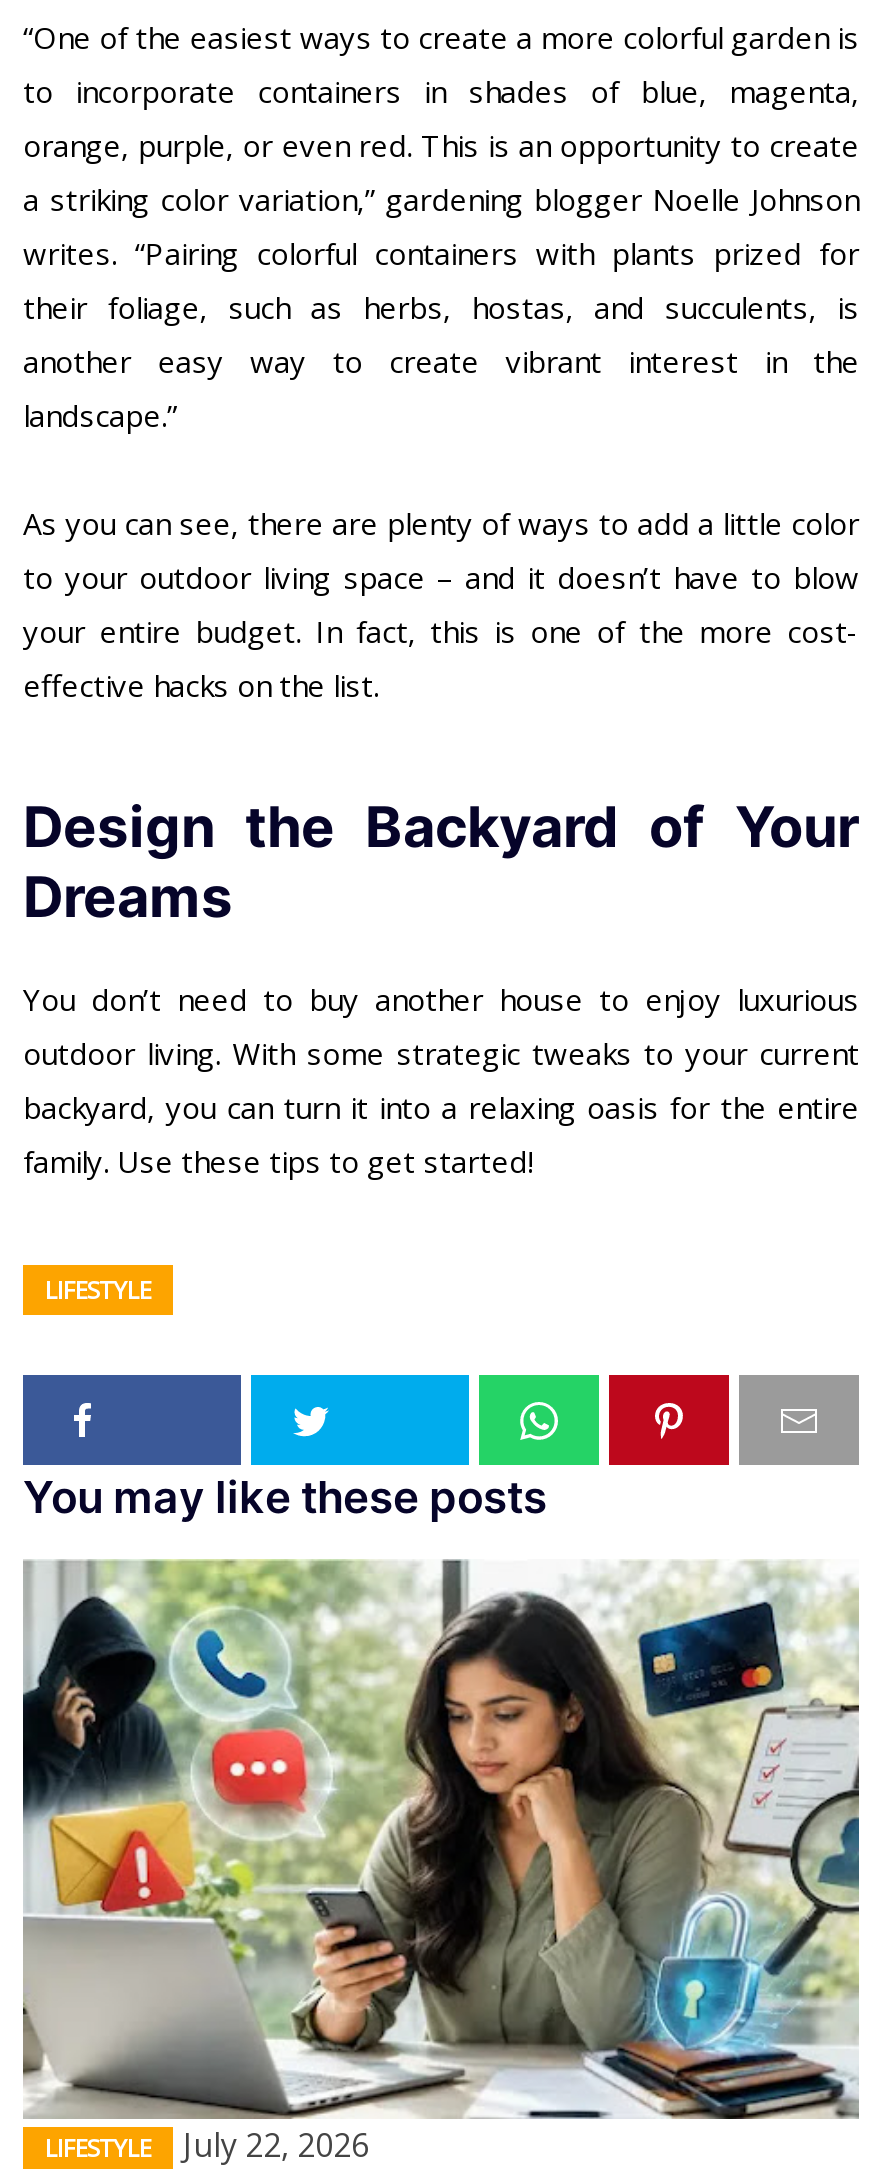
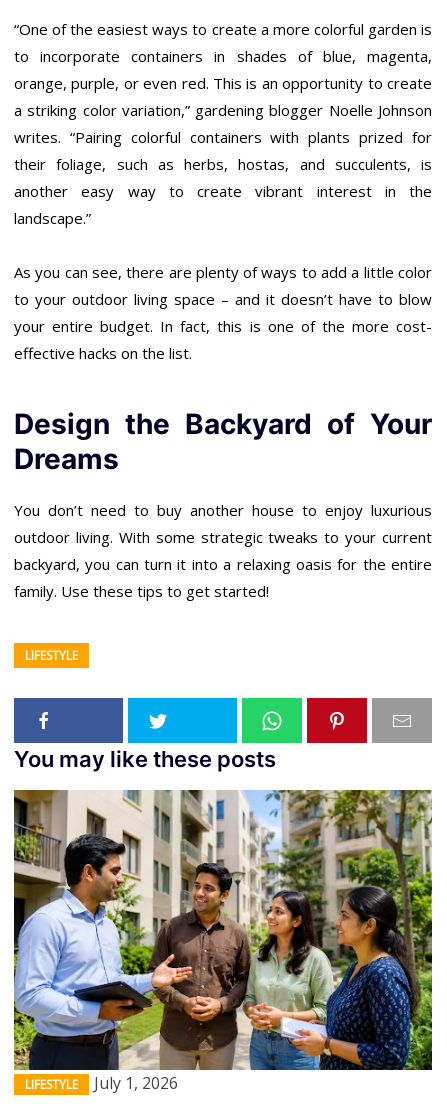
- [image]
- LIFESTYLE July 22, 2026
+ [image]
+ LIFESTYLE July 1, 2026
